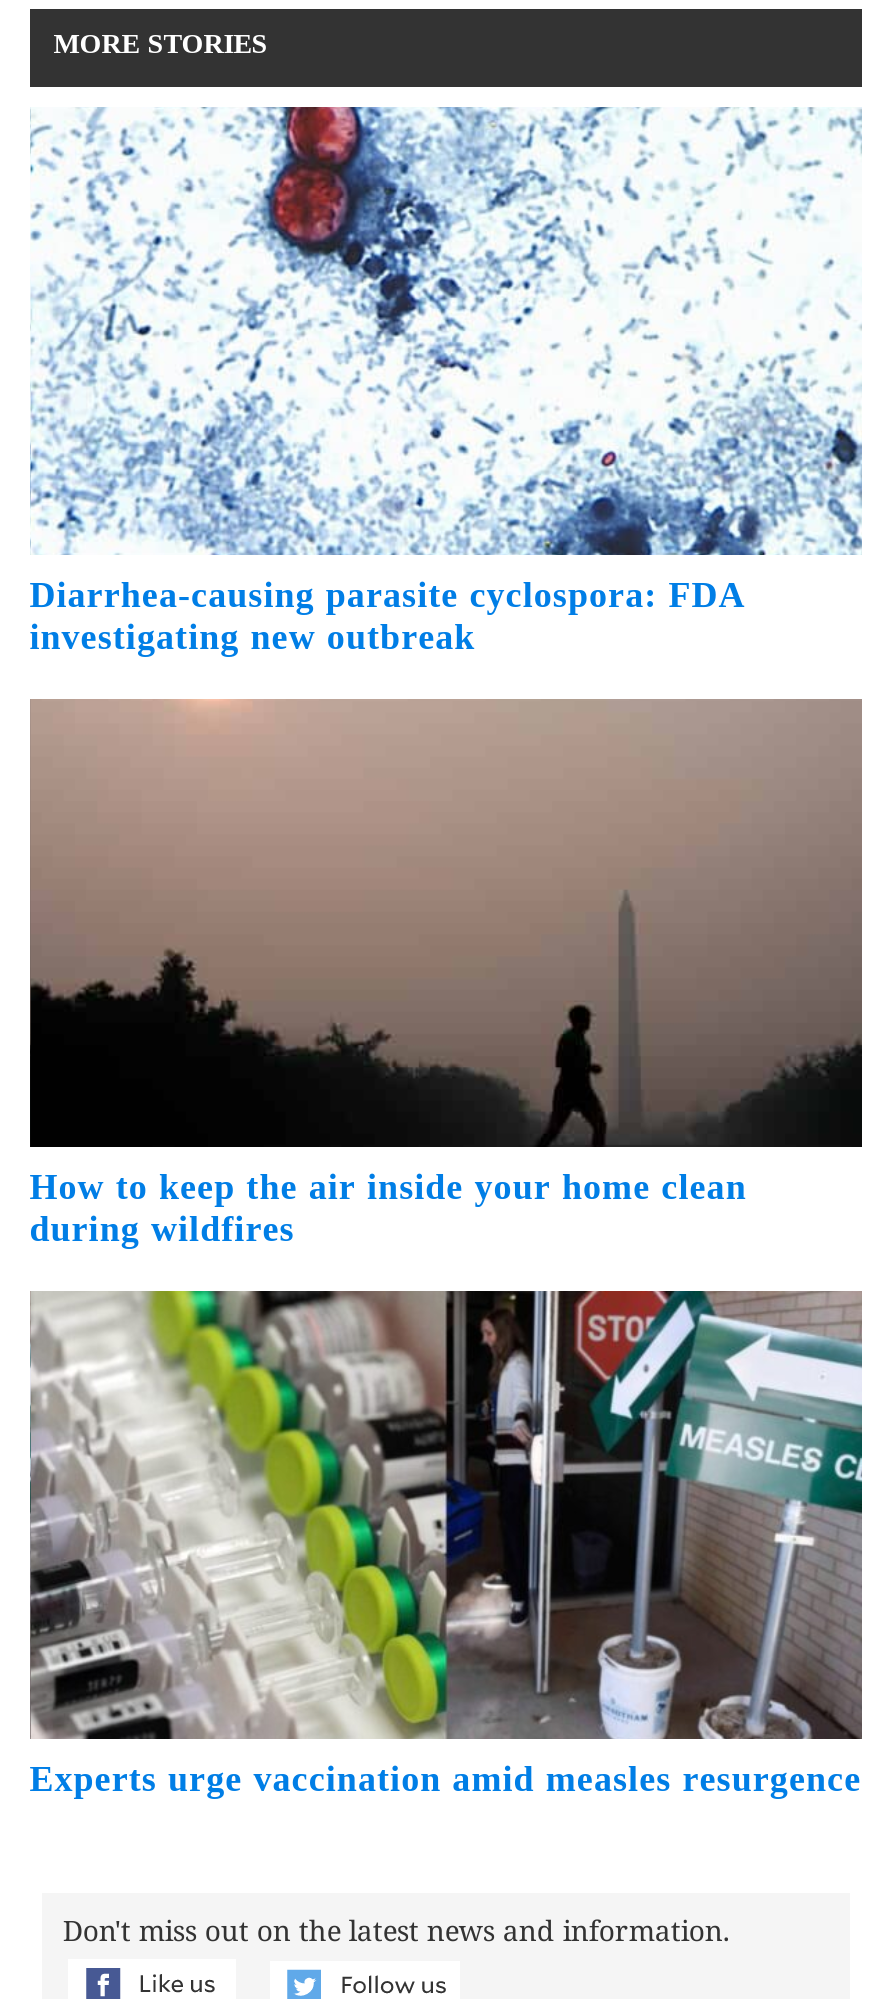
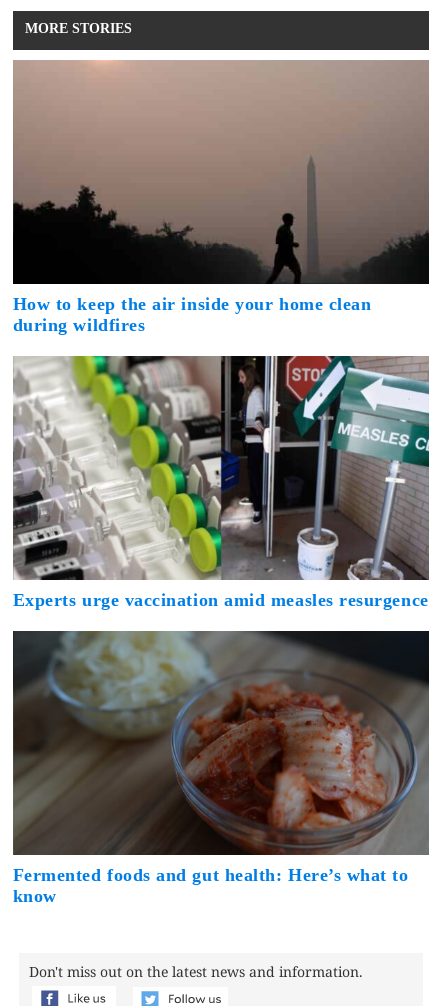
- [image]
- Diarrhea-causing parasite cyclospora: FDA
- investigating new outbreak

moved up: [image]

moved up: [image] | How to keep the air inside your home clean | during wildfires | Experts urge vaccination amid measles resurgence

+ [image]
+ Fermented foods and gut health: Here’s what to
+ know
